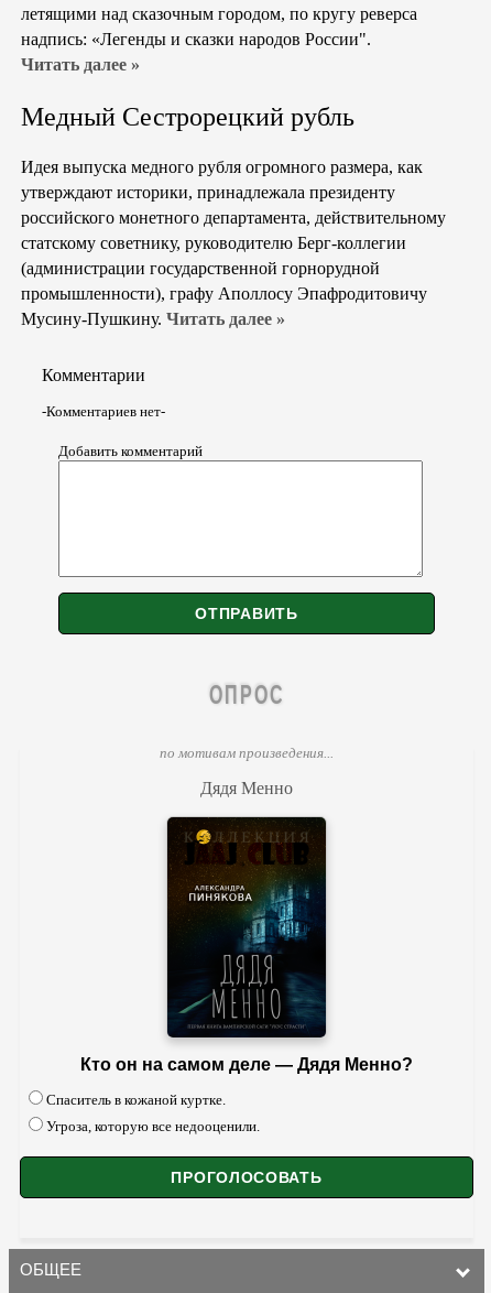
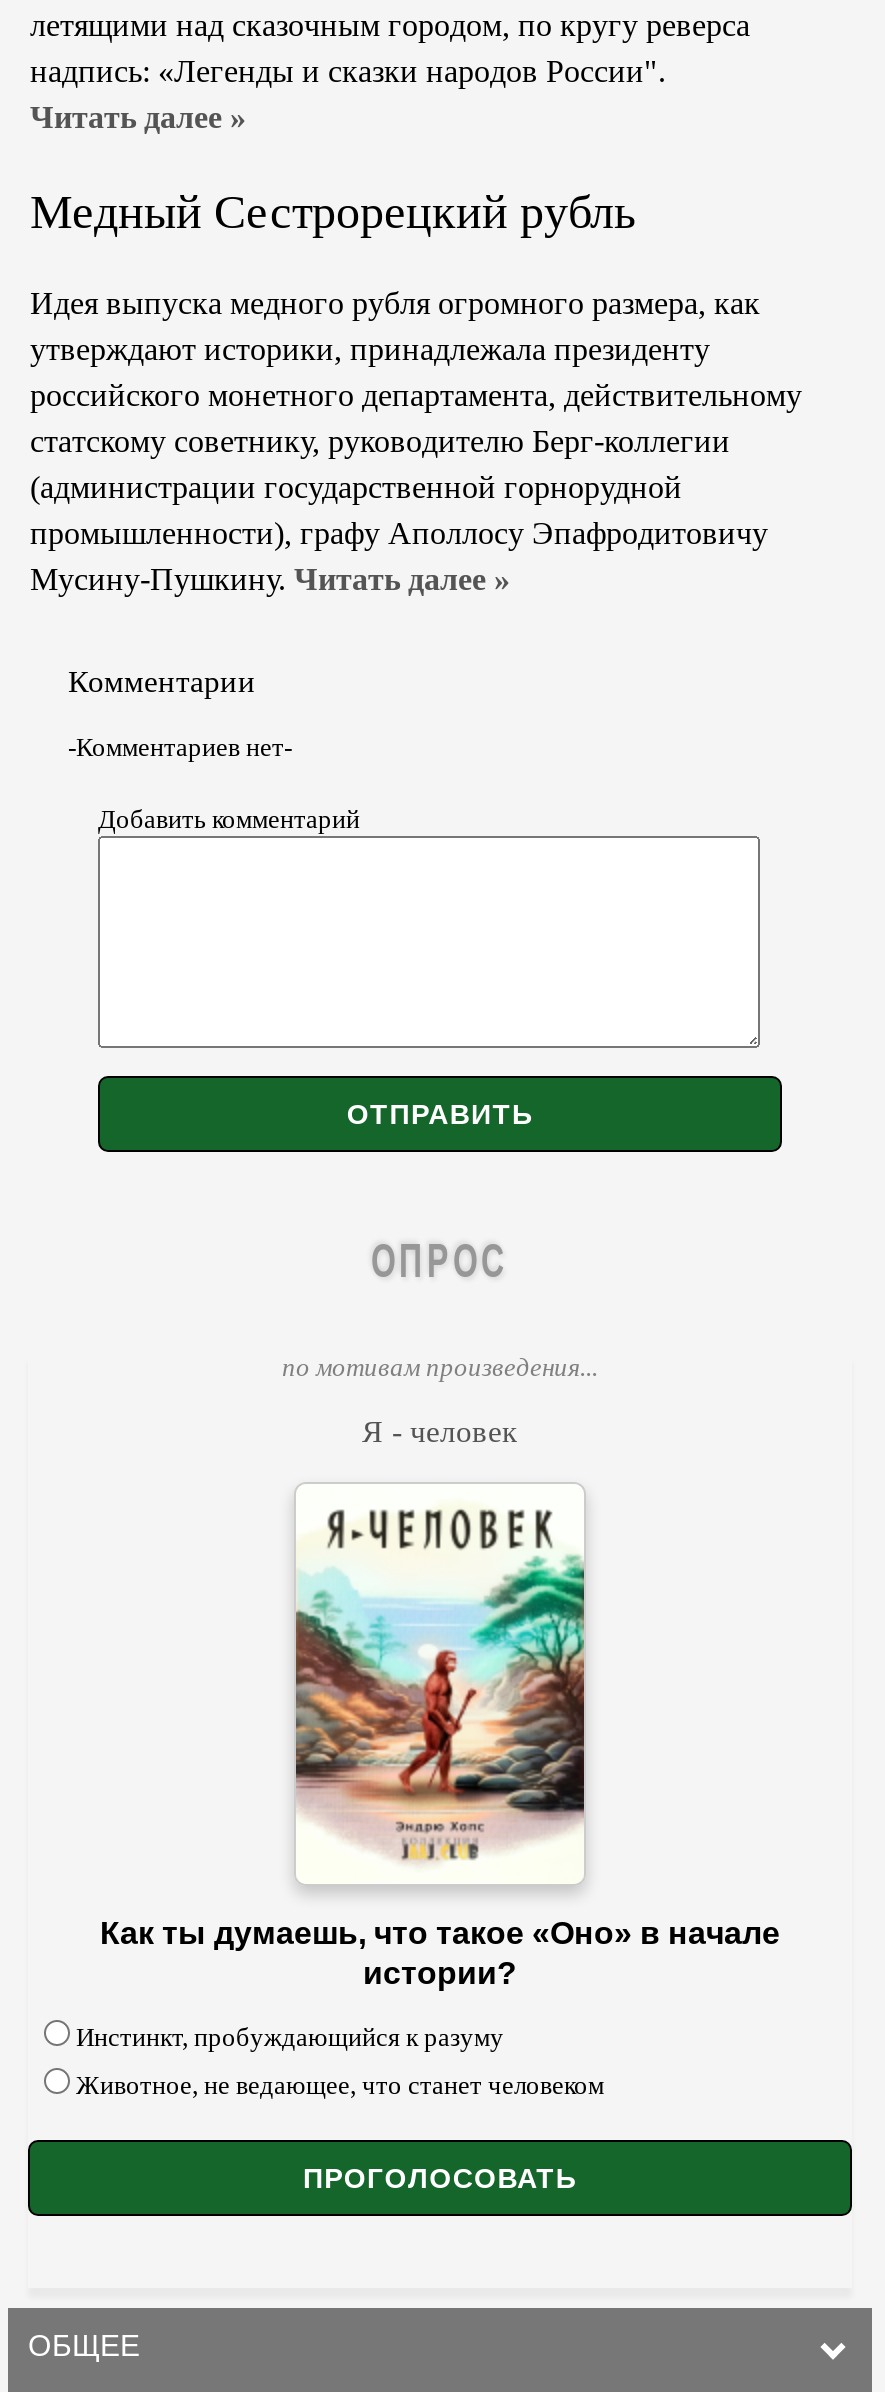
- Дядя Менно
+ Я - человек

- [image]
- Кто он на самом деле — Дядя Менно?
+ [image]
+ Как ты думаешь, что такое «Оно» в начале
+ истории?

- Спаситель в кожаной куртке.
+ Инстинкт, пробуждающийся к разуму

- Угроза, которую все недооценили.
+ Животное, не ведающее, что станет человеком
